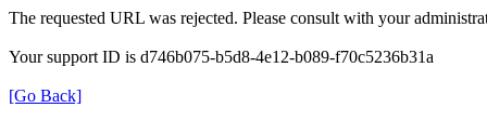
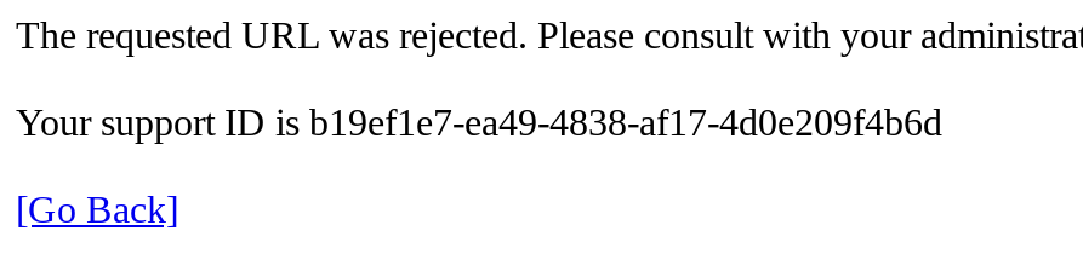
- Your support ID is d746b075-b5d8-4e12-b089-f70c5236b31a
+ Your support ID is b19ef1e7-ea49-4838-af17-4d0e209f4b6d
